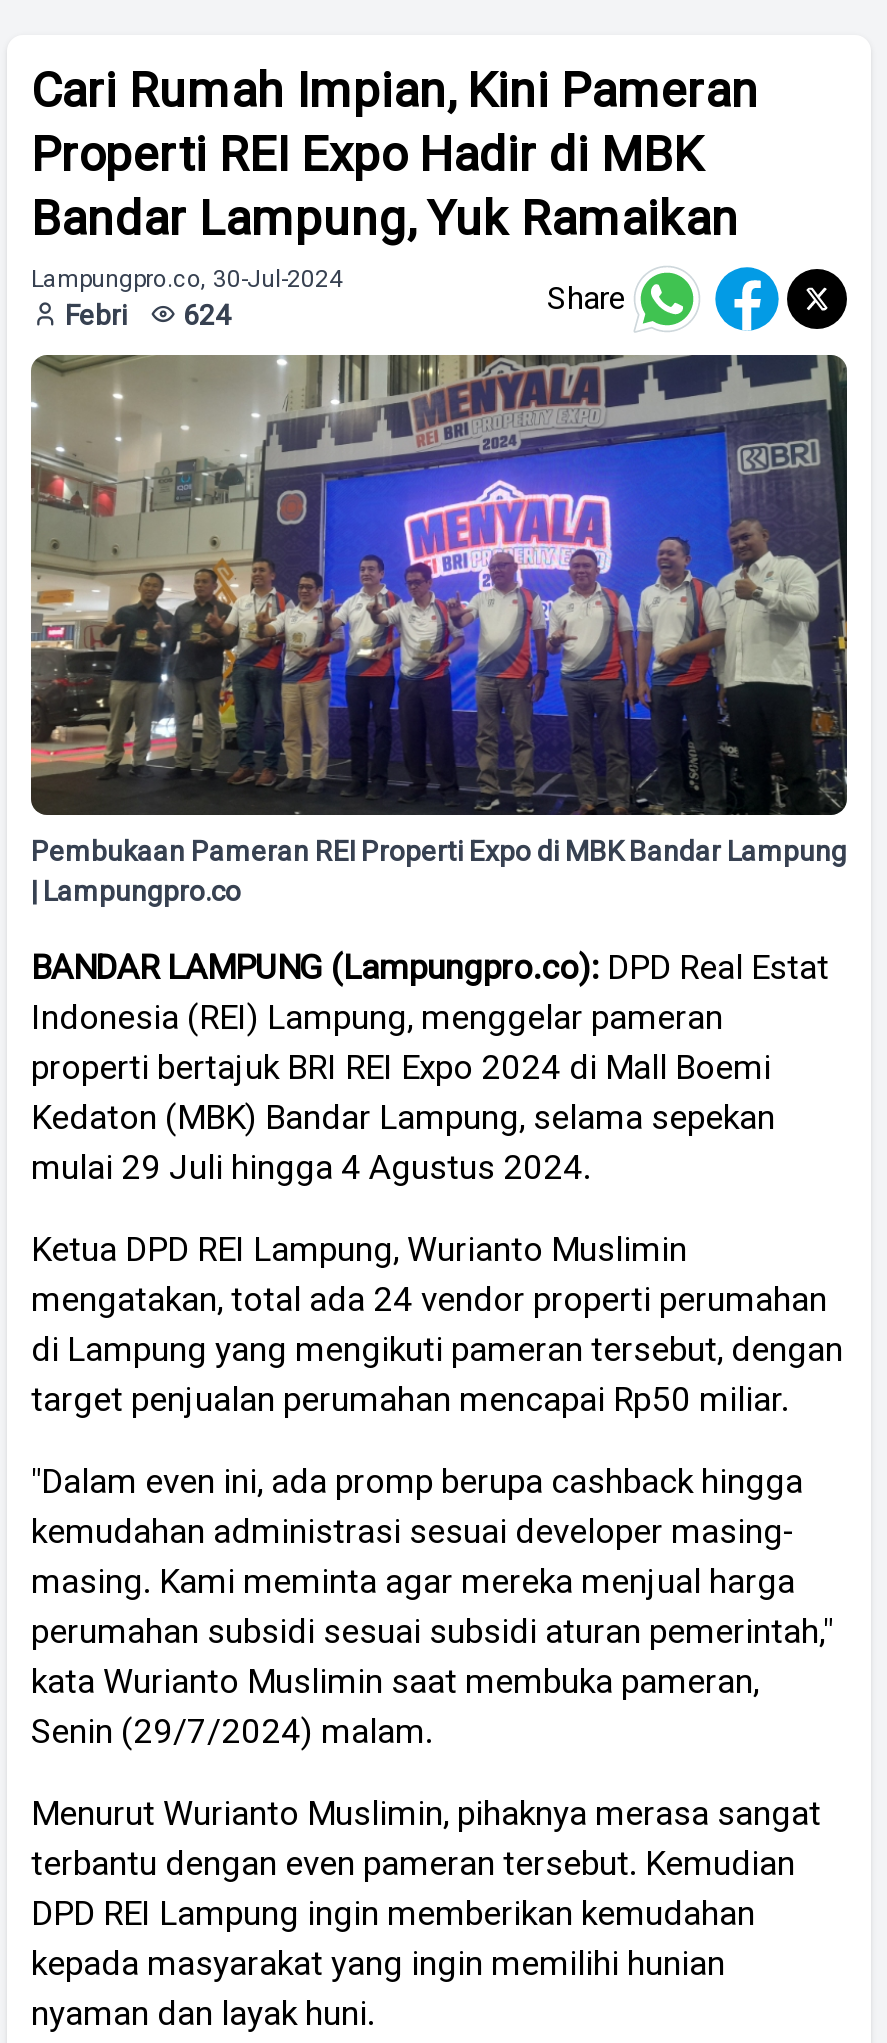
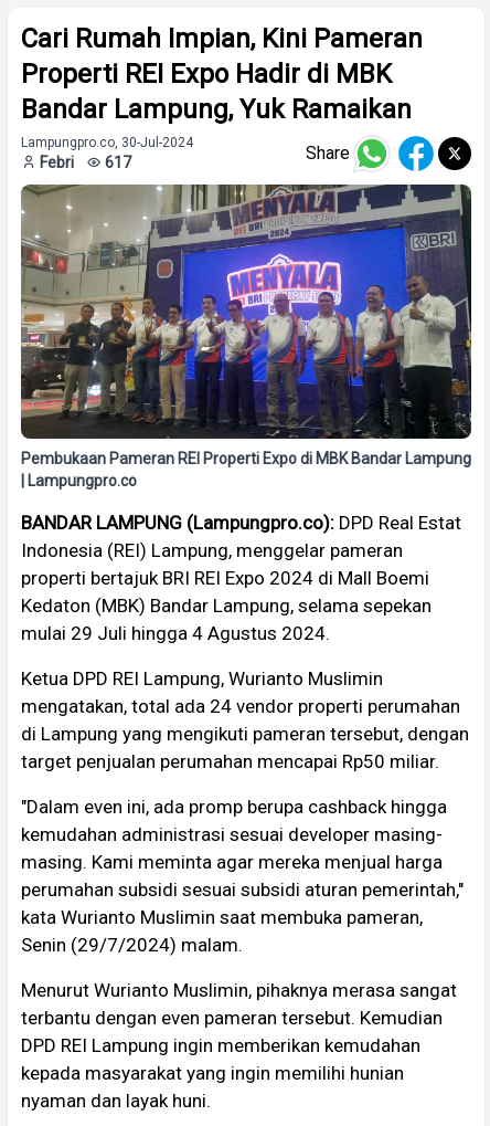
- Febri 624
+ Febri 617
